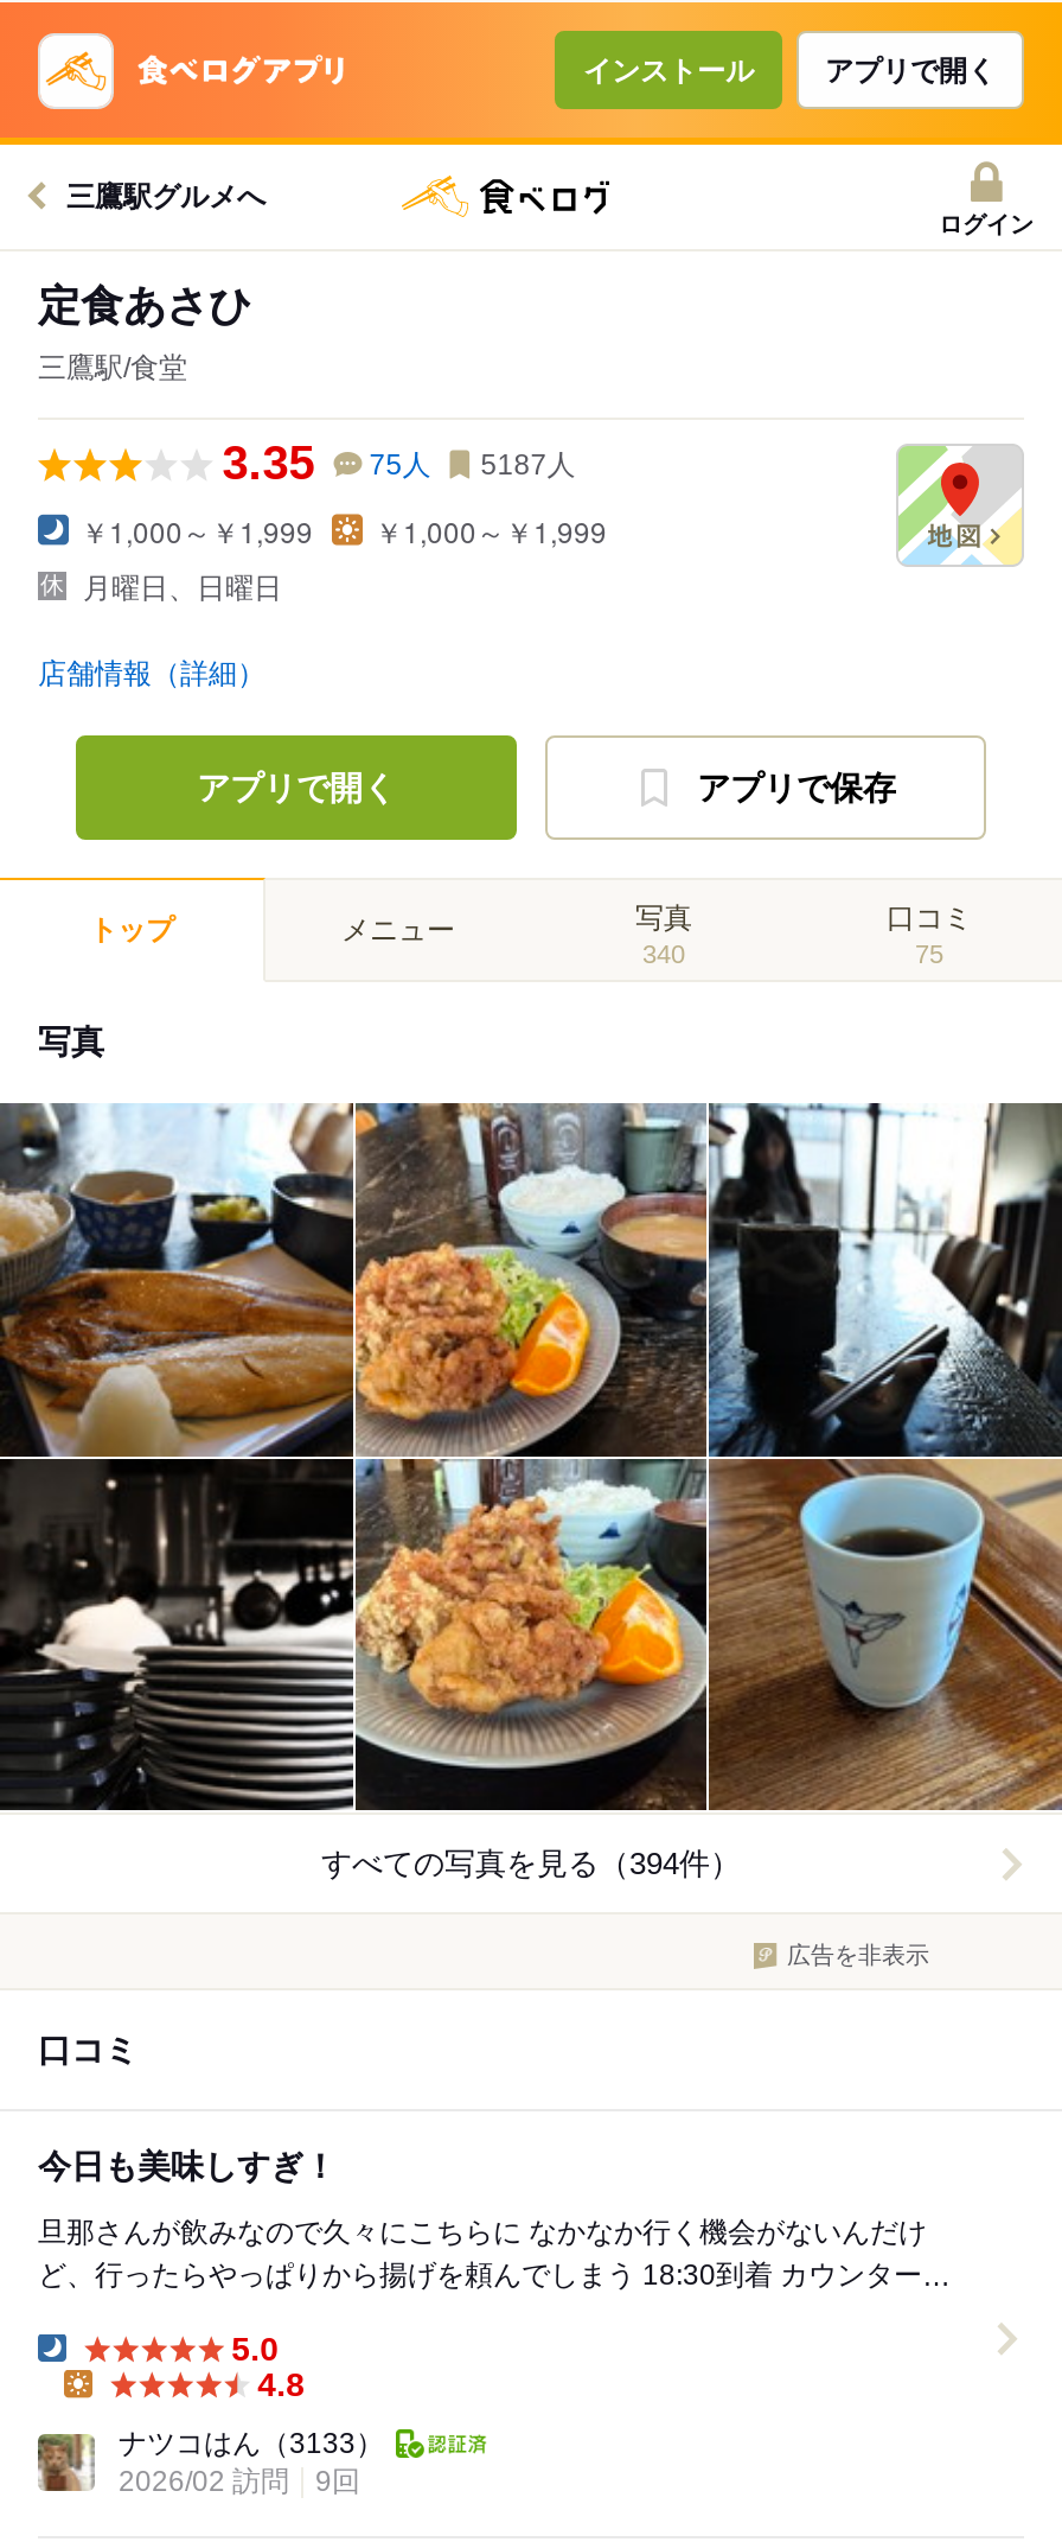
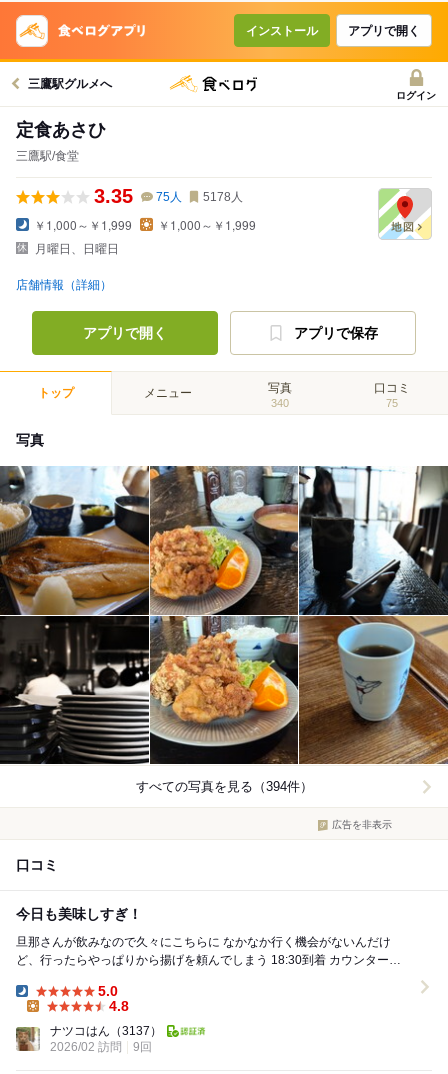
- 3.35 75人 5187人
+ 3.35 75人 5178人

- ナツコはん（3133）
+ ナツコはん（3137）
